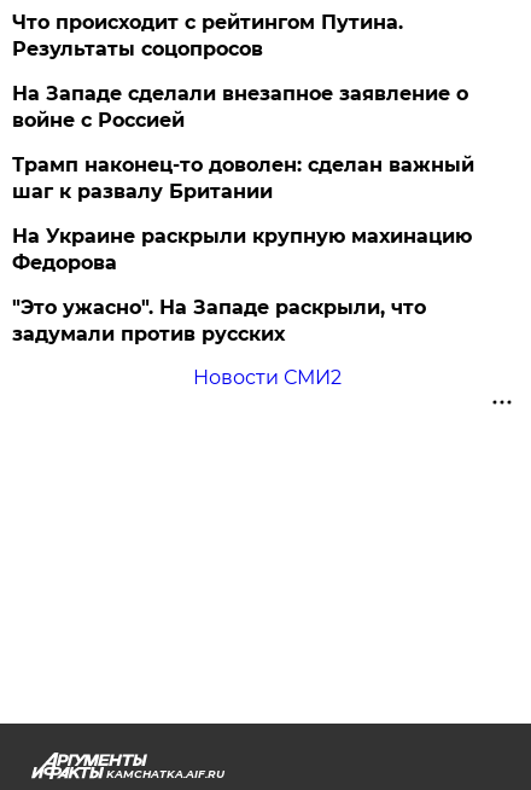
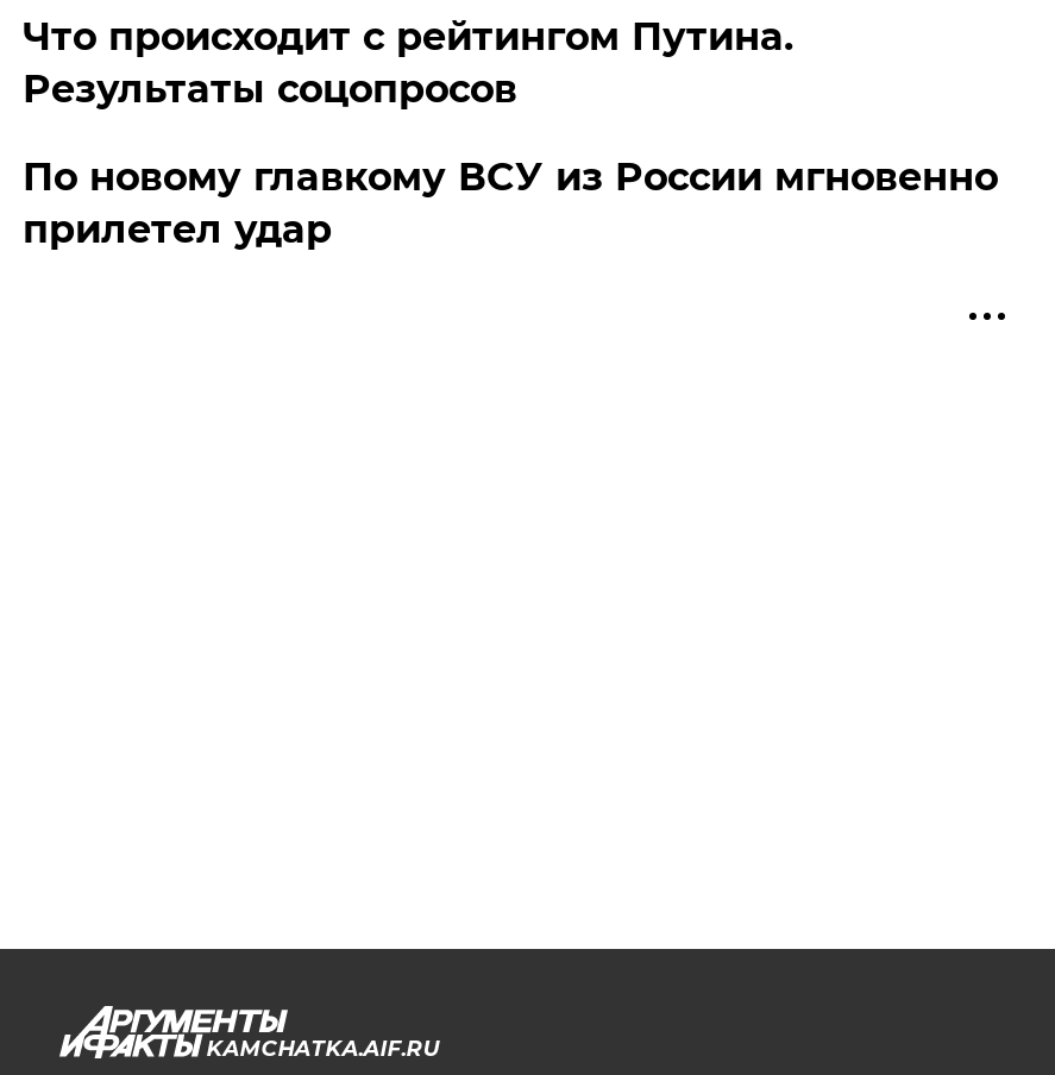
- На Западе сделали внезапное заявление о
- войне с Россией
- Трамп наконец-то доволен: сделан важный
- шаг к развалу Британии
- На Украине раскрыли крупную махинацию
- Федорова
- "Это ужасно". На Западе раскрыли, что
- задумали против русских
- Новости СМИ2
+ По новому главкому ВСУ из России мгновенно
+ прилетел удар
